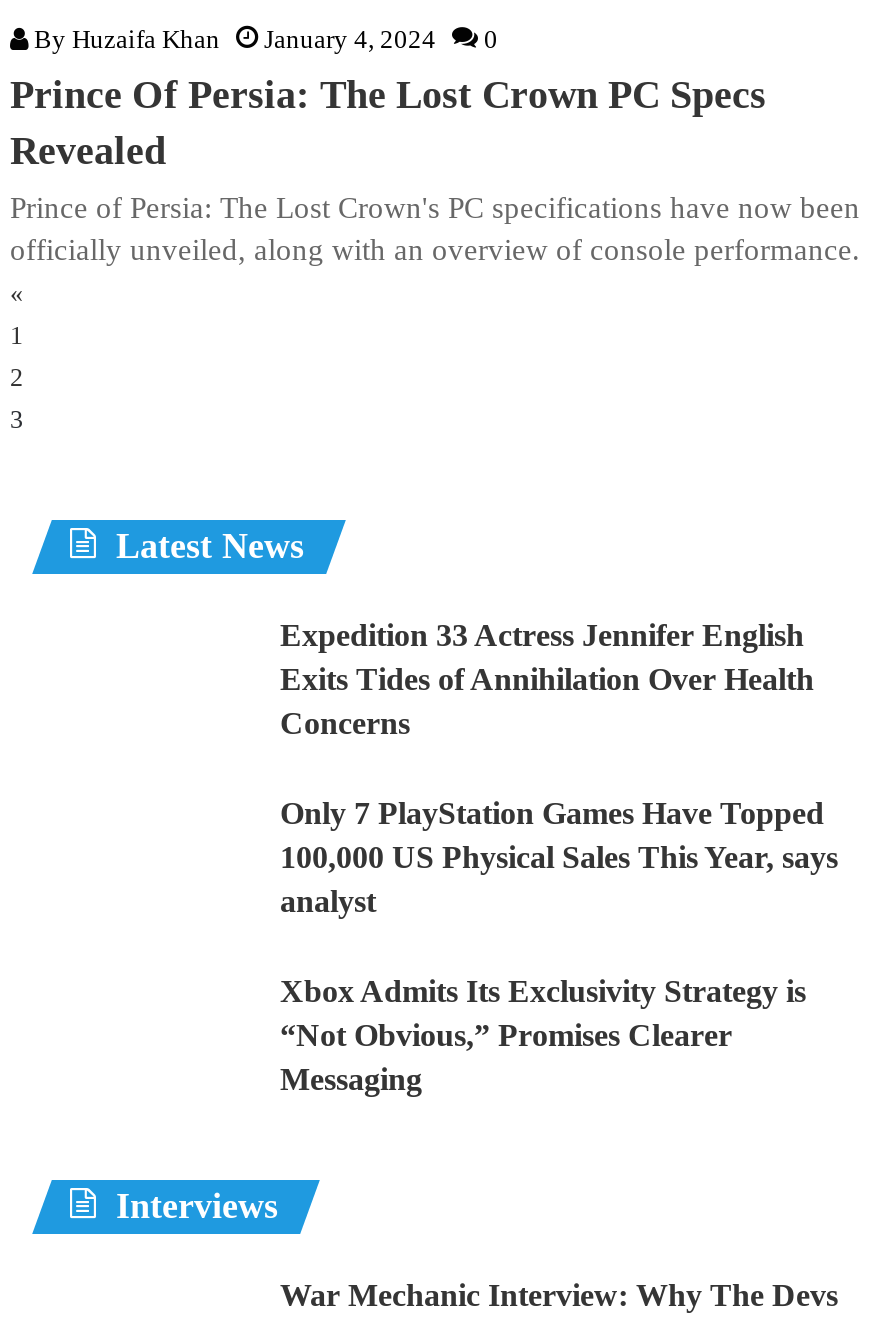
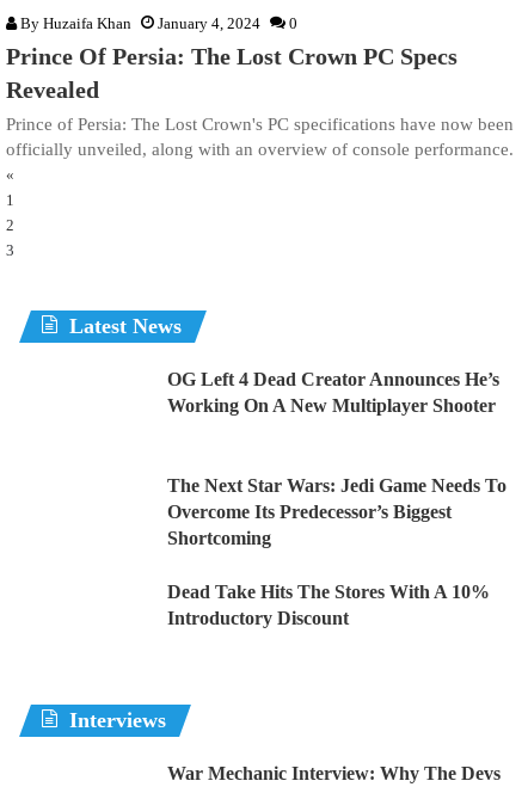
- Expedition 33 Actress Jennifer English
- Exits Tides of Annihilation Over Health
- Concerns
+ OG Left 4 Dead Creator Announces He’s
+ Working On A New Multiplayer Shooter

- Only 7 PlayStation Games Have Topped
- 100,000 US Physical Sales This Year, says
- analyst
+ The Next Star Wars: Jedi Game Needs To
+ Overcome Its Predecessor’s Biggest
+ Shortcoming

- Xbox Admits Its Exclusivity Strategy is
- “Not Obvious,” Promises Clearer
- Messaging
+ Dead Take Hits The Stores With A 10%
+ Introductory Discount
